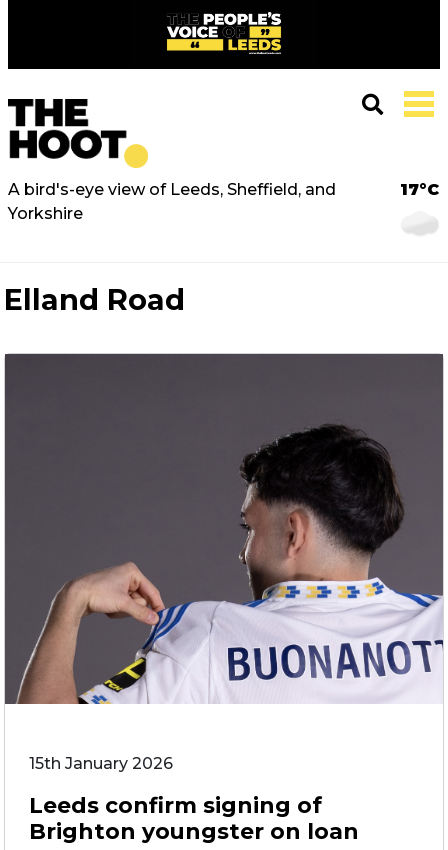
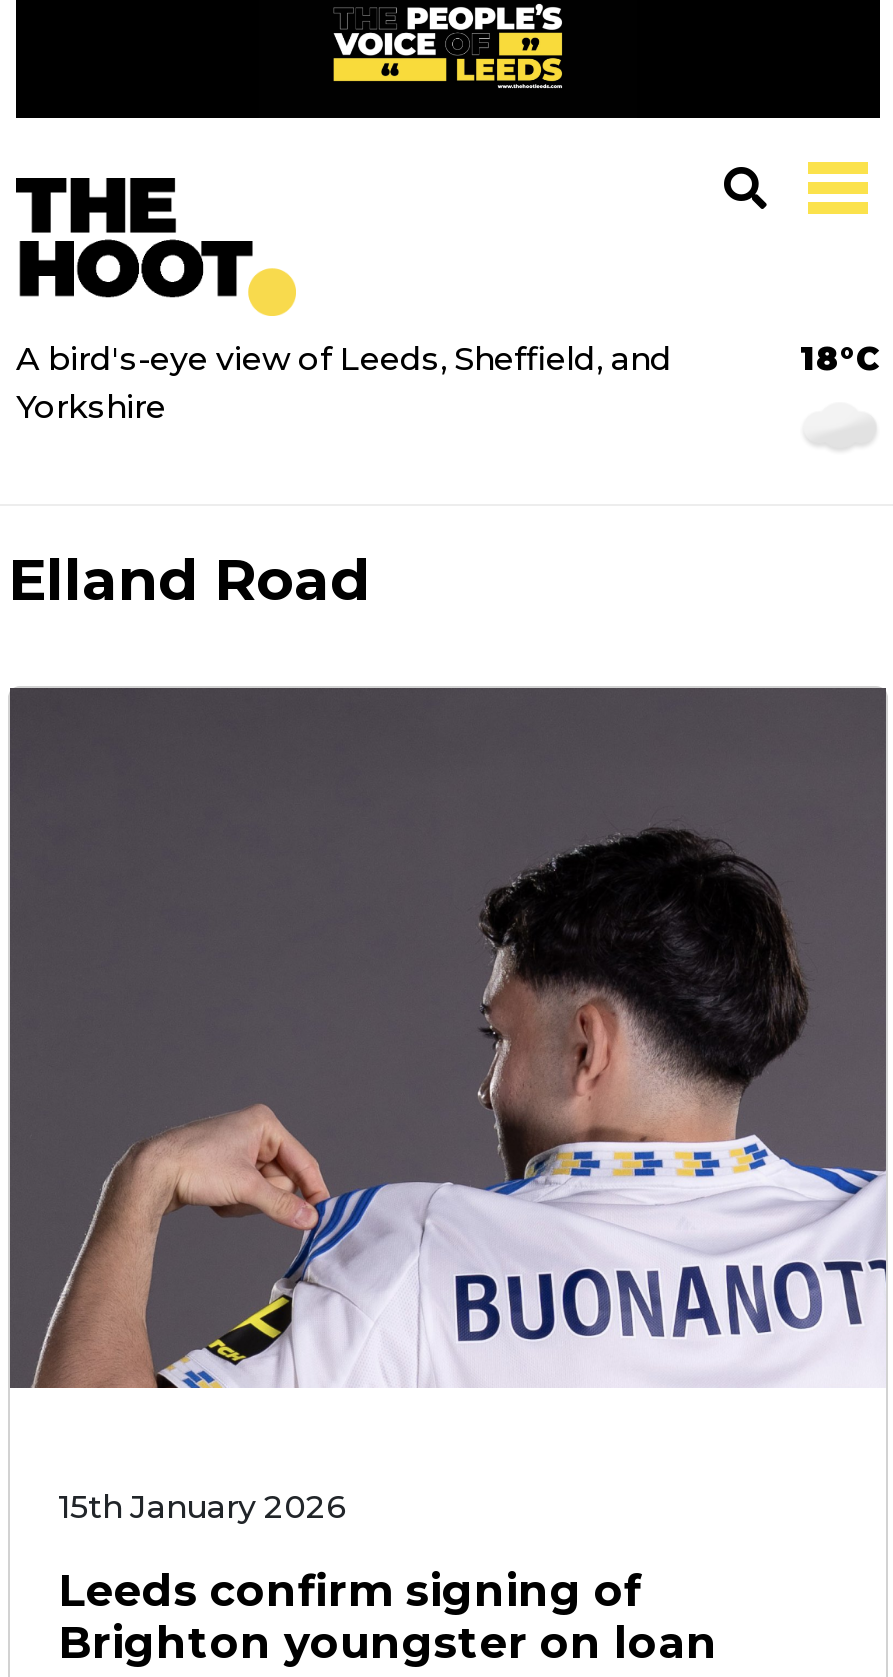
- 17°C
+ 18°C
